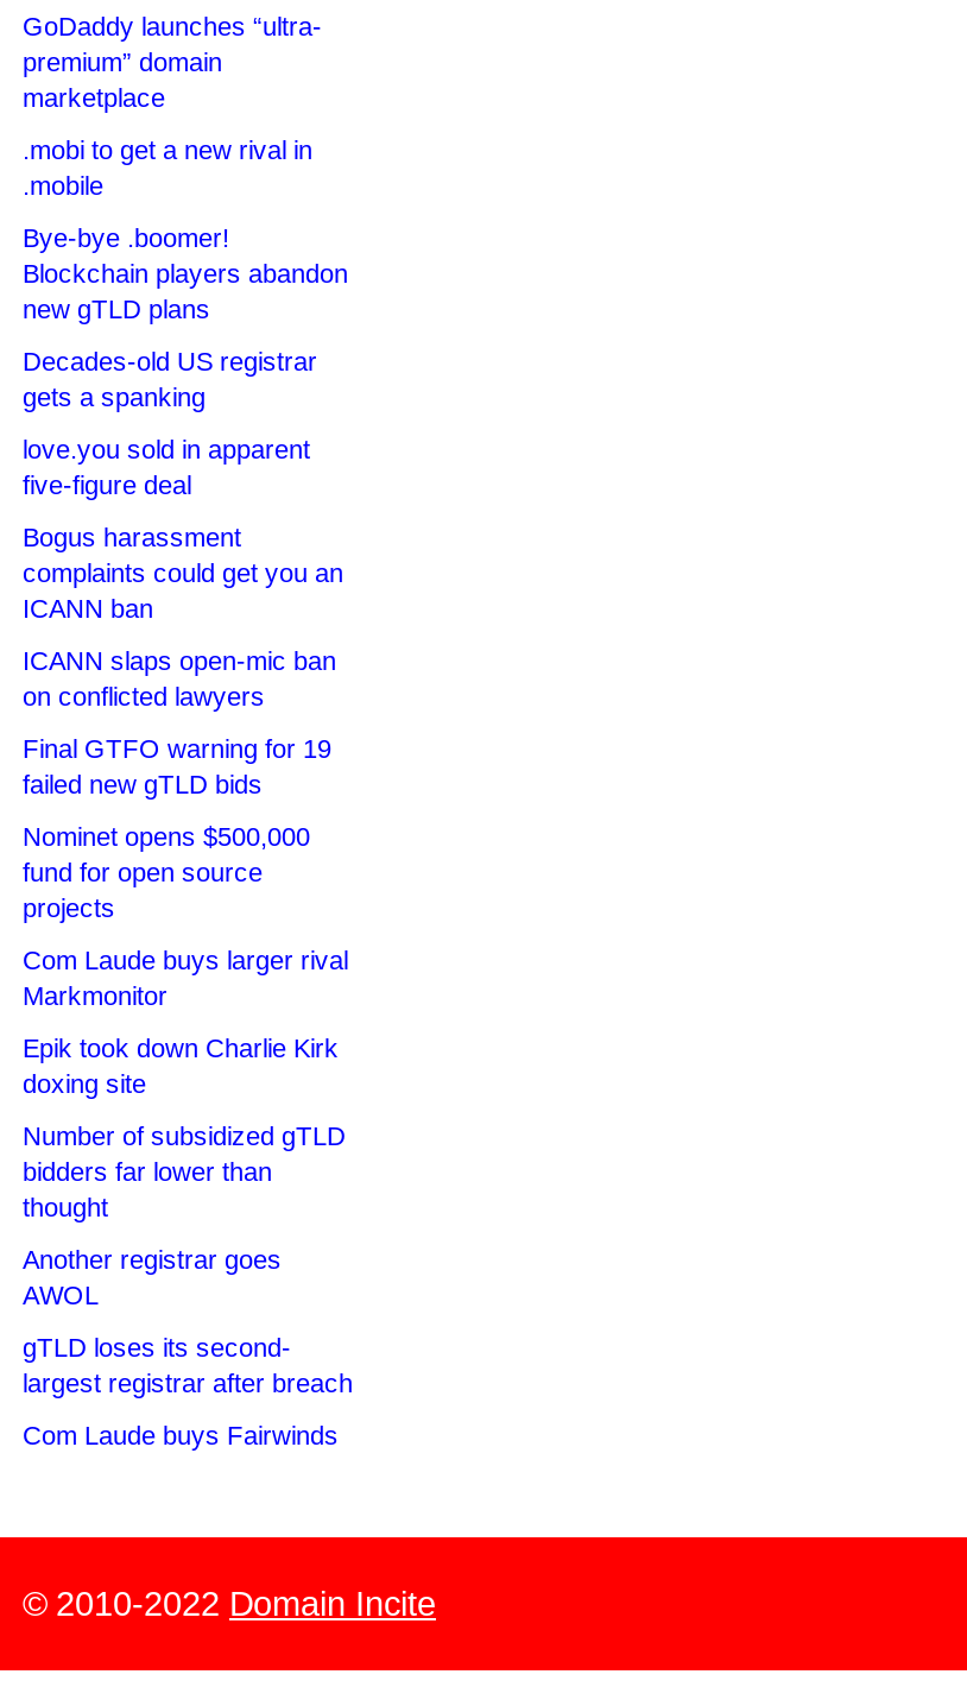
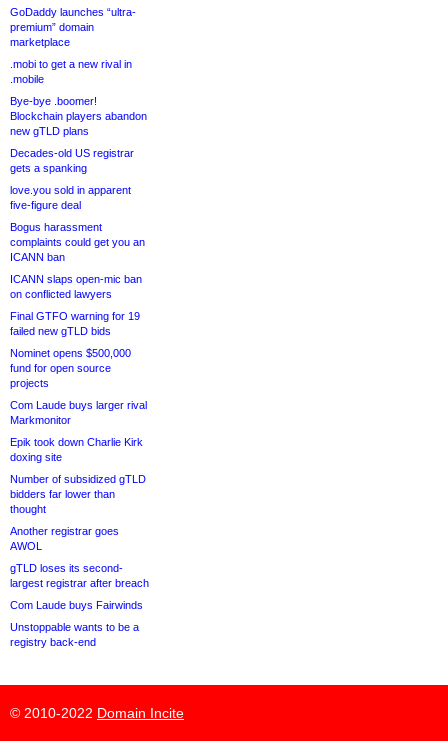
+ Unstoppable wants to be a
+ registry back-end
